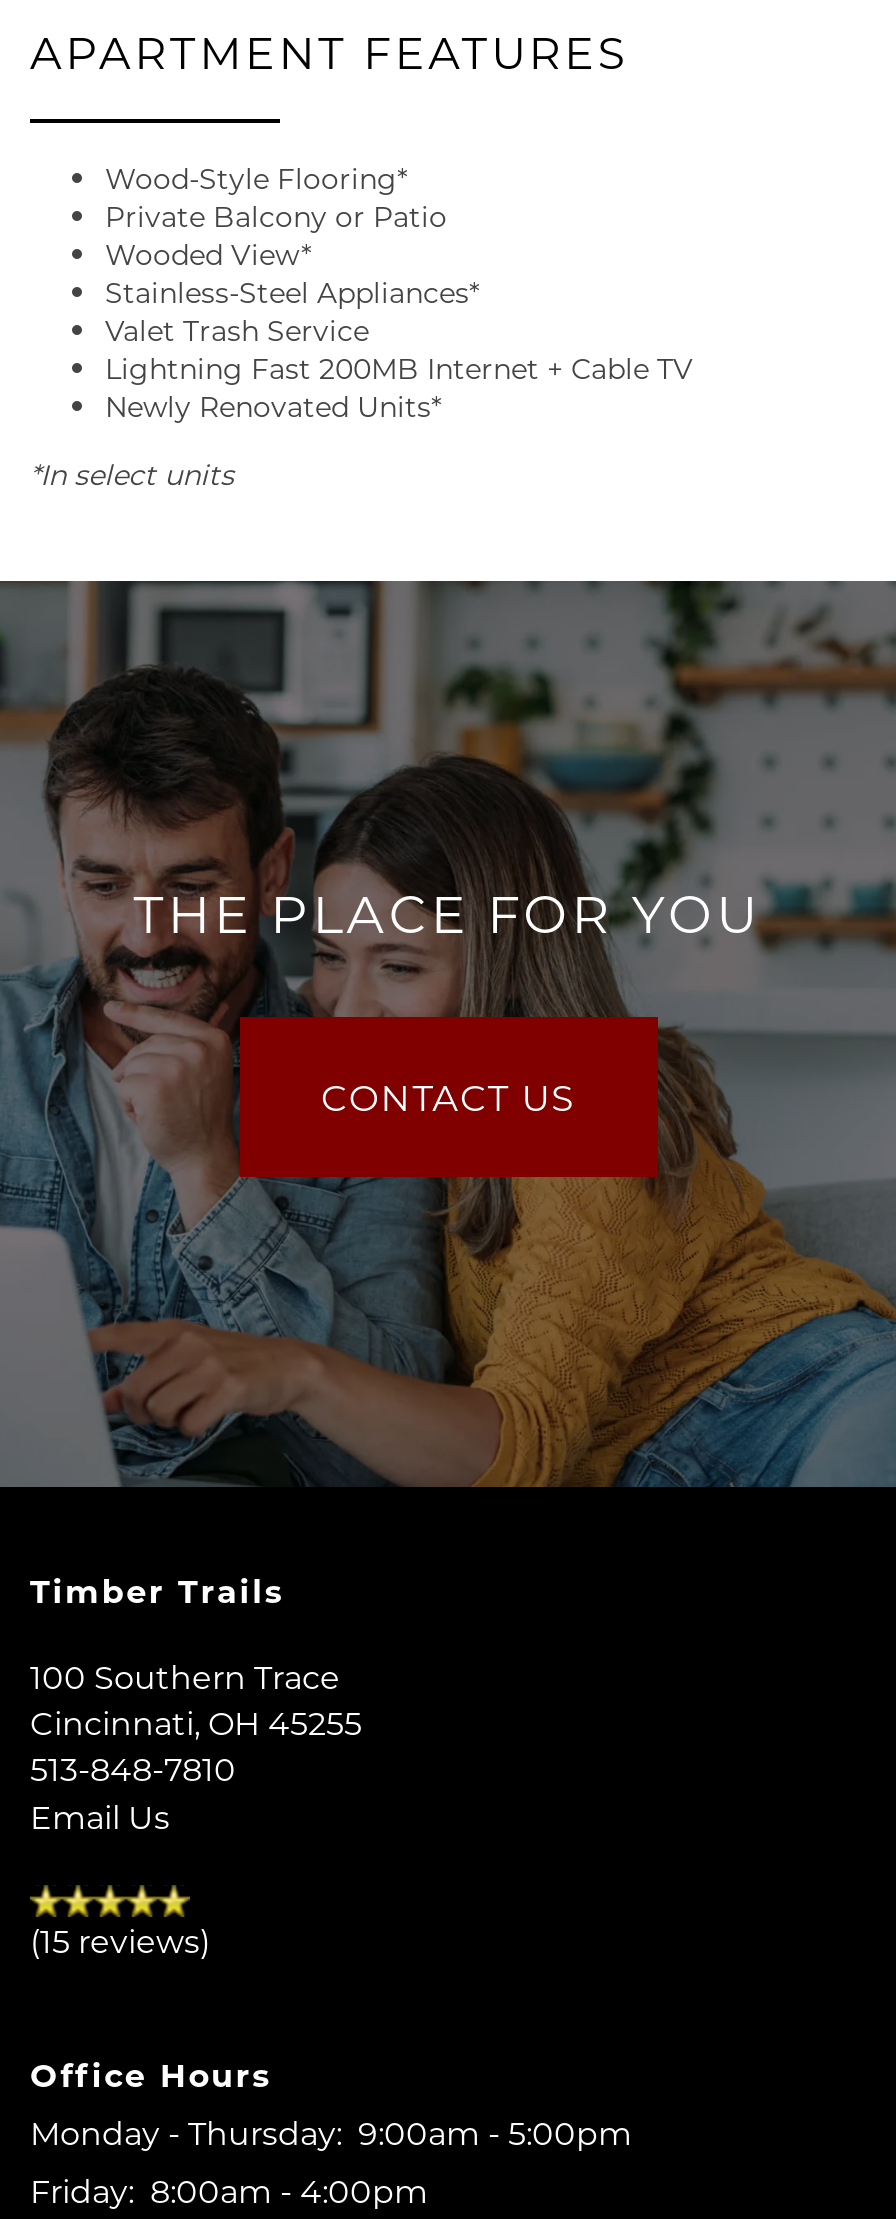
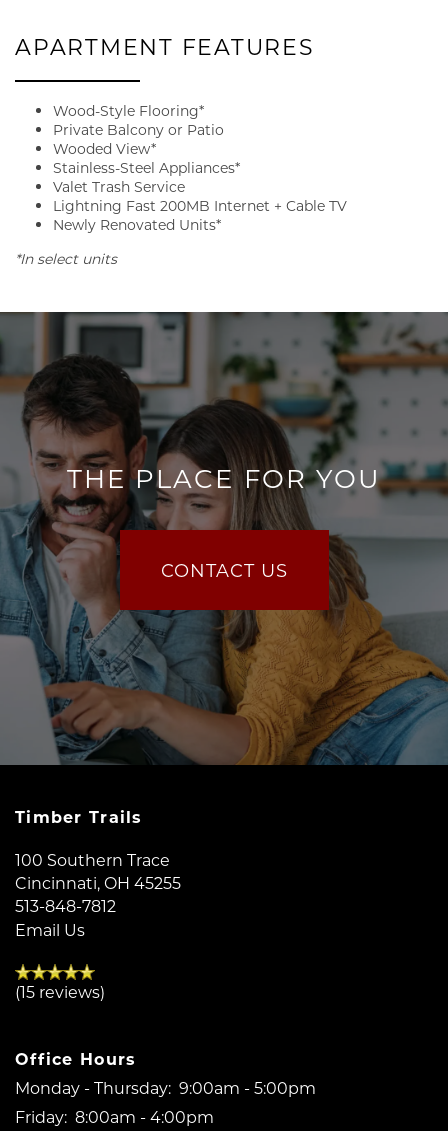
- 513-848-7810
+ 513-848-7812
